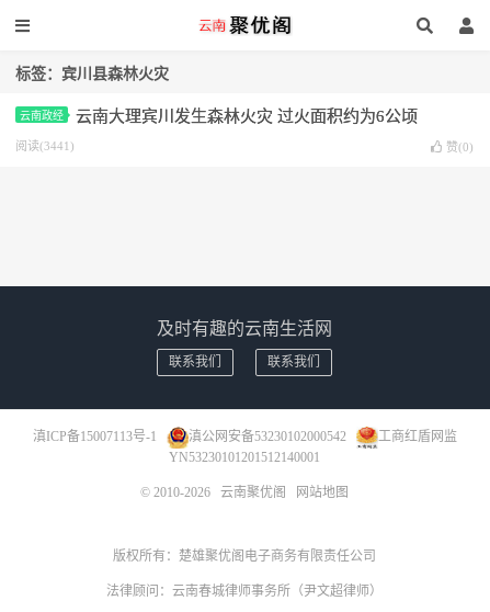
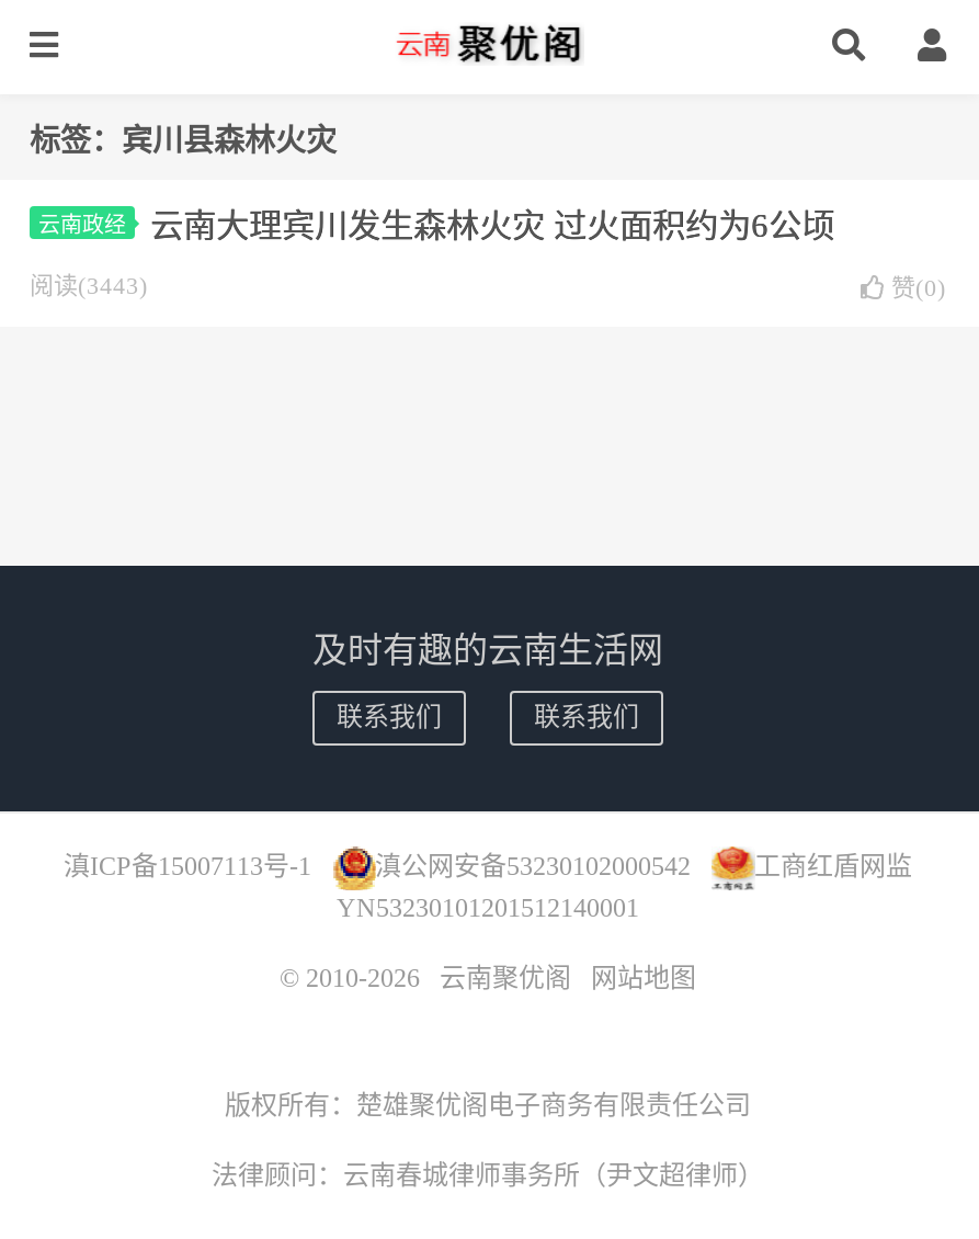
- 阅读(3441)
+ 阅读(3443)
